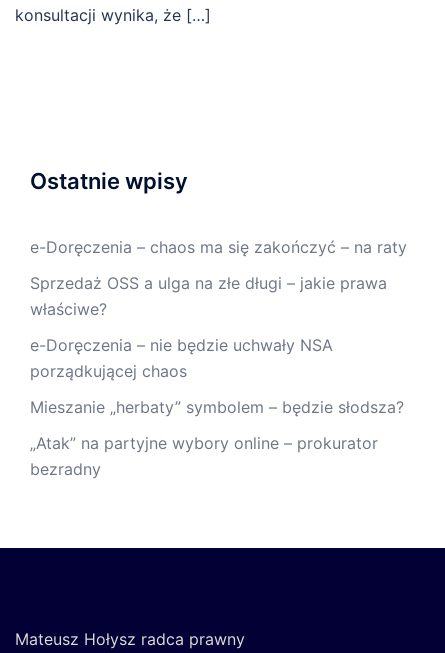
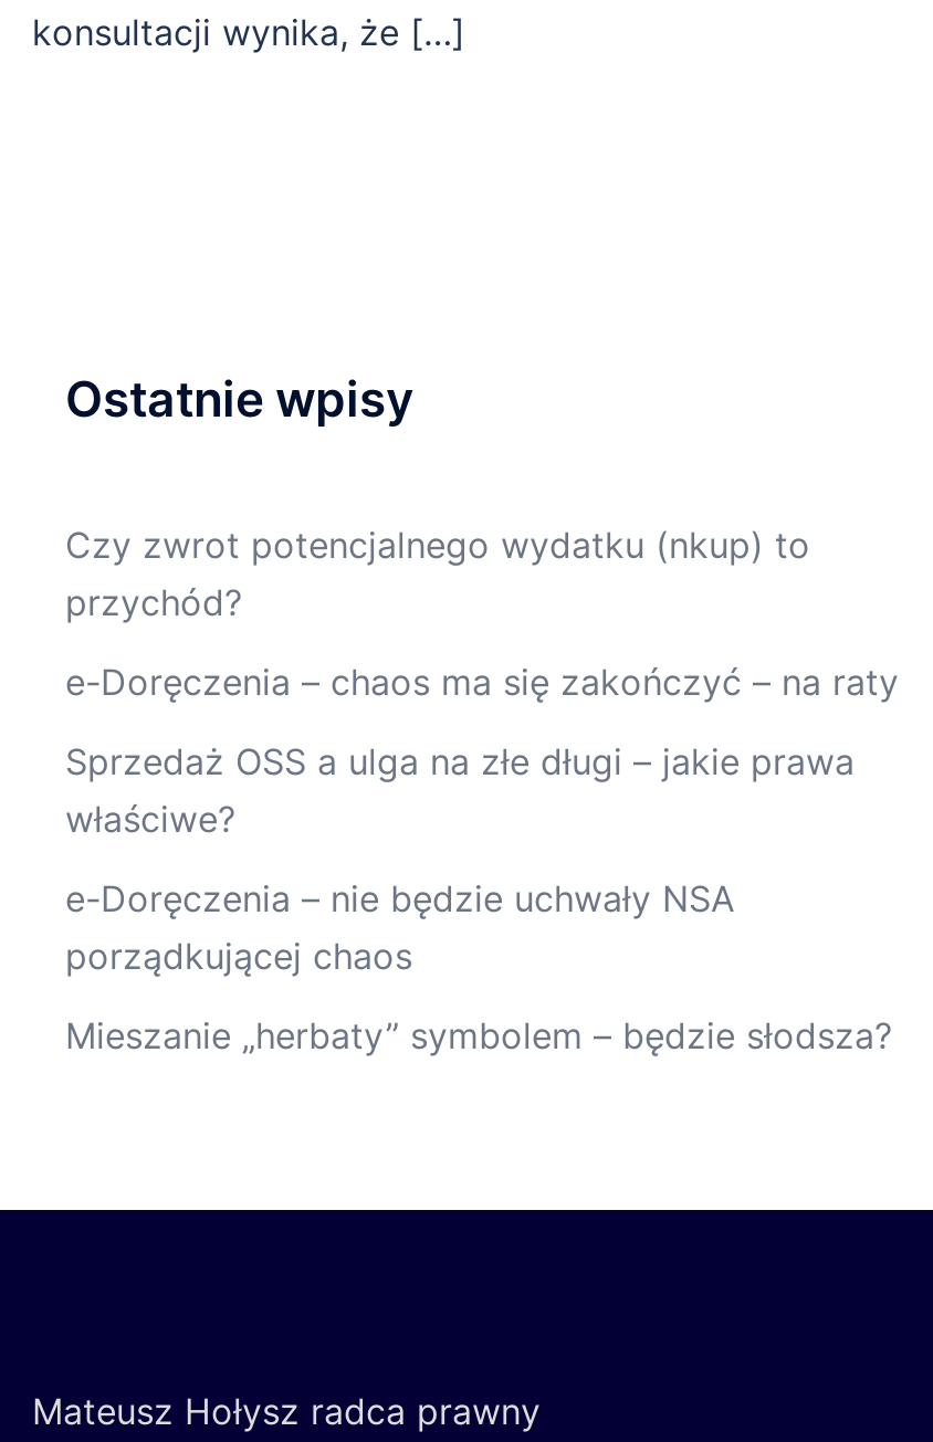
+ Czy zwrot potencjalnego wydatku (nkup) to
+ przychód?

moved down: e-Doręczenia – chaos ma się zakończyć – na raty | Sprzedaż OSS a ulga na złe długi – jakie prawa | właściwe? | e-Doręczenia – nie będzie uchwały NSA | porządkującej chaos | Mieszanie „herbaty” symbolem – będzie słodsza?

- „Atak” na partyjne wybory online – prokurator
- bezradny
